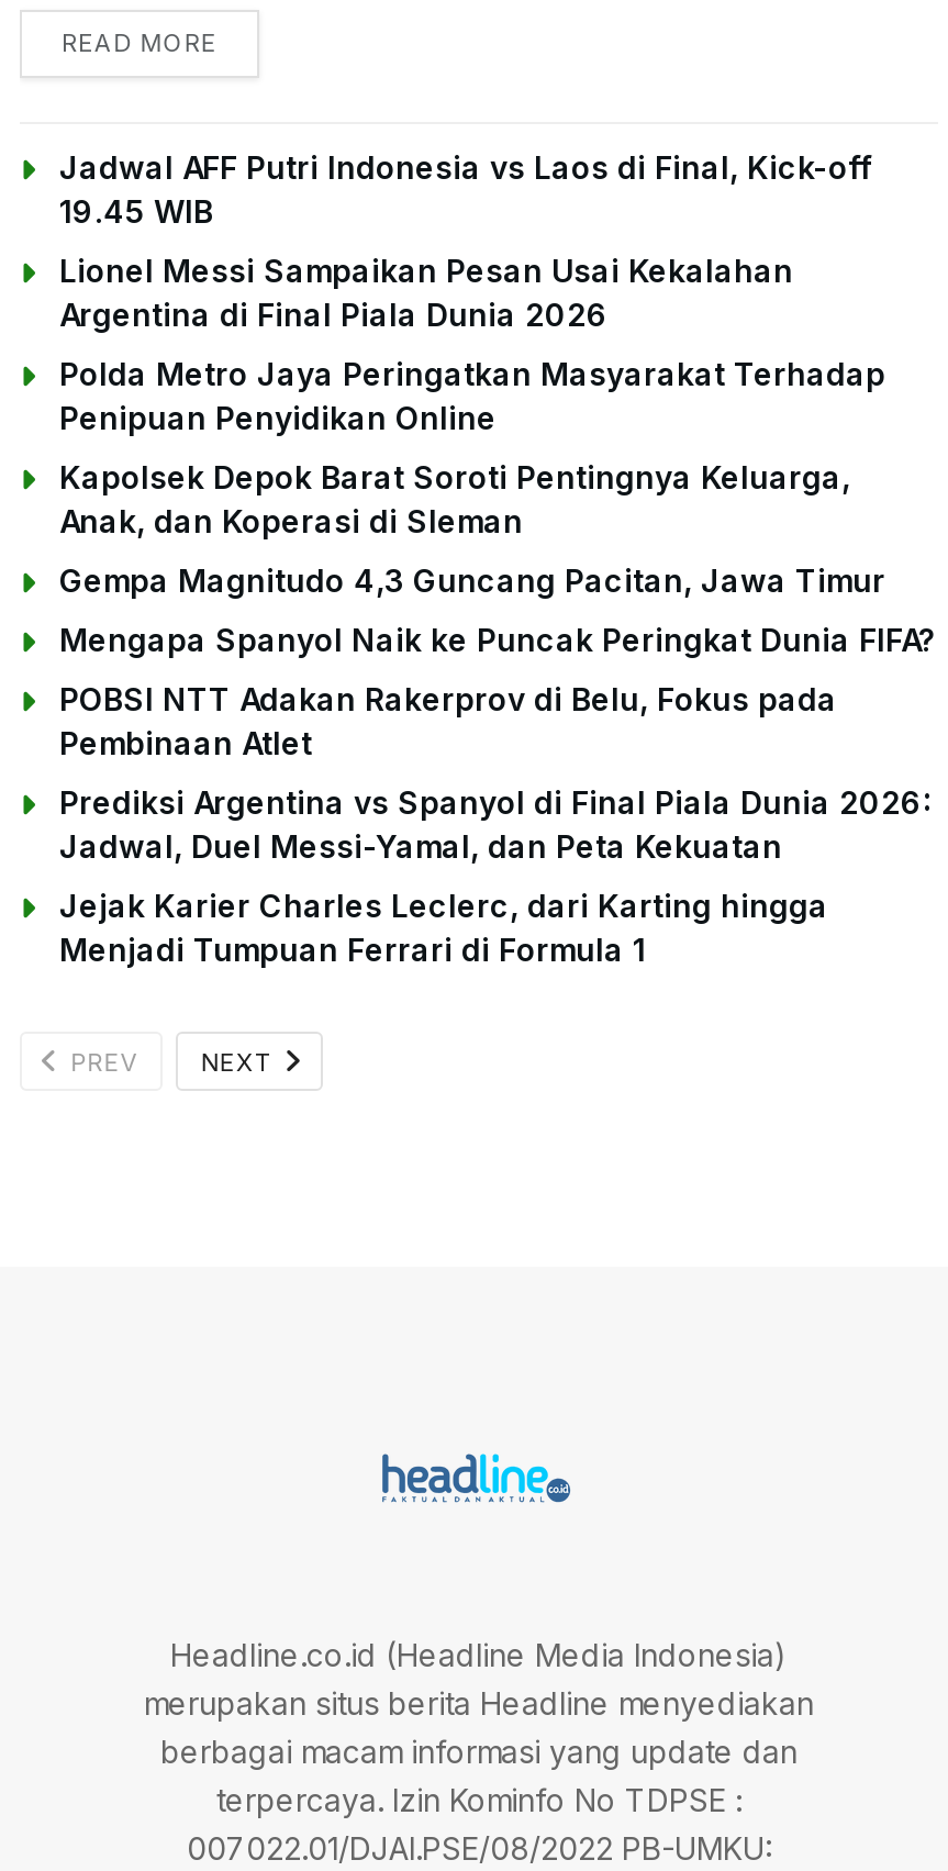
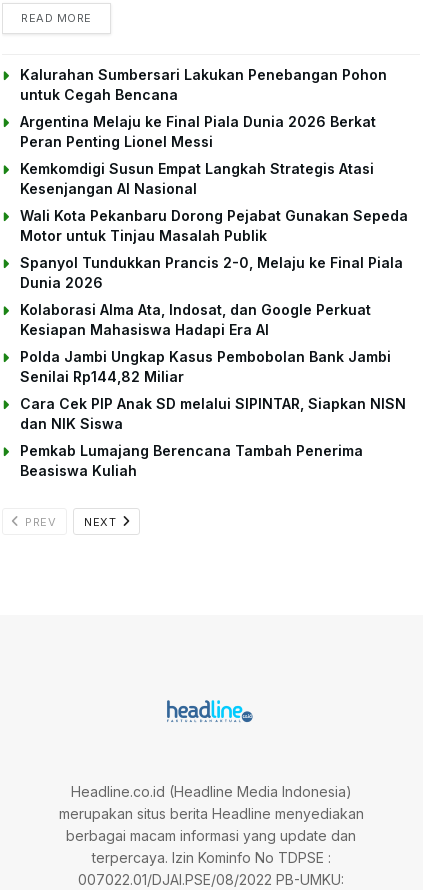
- Jadwal AFF Putri Indonesia vs Laos di Final, Kick-off
- 19.45 WIB
+ Kalurahan Sumbersari Lakukan Penebangan Pohon
+ untuk Cegah Bencana

- Lionel Messi Sampaikan Pesan Usai Kekalahan
- Argentina di Final Piala Dunia 2026
+ Argentina Melaju ke Final Piala Dunia 2026 Berkat
+ Peran Penting Lionel Messi

- Polda Metro Jaya Peringatkan Masyarakat Terhadap
- Penipuan Penyidikan Online
+ Kemkomdigi Susun Empat Langkah Strategis Atasi
+ Kesenjangan AI Nasional

- Kapolsek Depok Barat Soroti Pentingnya Keluarga,
- Anak, dan Koperasi di Sleman
+ Wali Kota Pekanbaru Dorong Pejabat Gunakan Sepeda
+ Motor untuk Tinjau Masalah Publik

- Gempa Magnitudo 4,3 Guncang Pacitan, Jawa Timur
+ Spanyol Tundukkan Prancis 2-0, Melaju ke Final Piala
+ Dunia 2026

- Mengapa Spanyol Naik ke Puncak Peringkat Dunia FIFA?
+ Kolaborasi Alma Ata, Indosat, dan Google Perkuat
+ Kesiapan Mahasiswa Hadapi Era AI

- POBSI NTT Adakan Rakerprov di Belu, Fokus pada
- Pembinaan Atlet
+ Polda Jambi Ungkap Kasus Pembobolan Bank Jambi
+ Senilai Rp144,82 Miliar

- Prediksi Argentina vs Spanyol di Final Piala Dunia 2026:
- Jadwal, Duel Messi-Yamal, dan Peta Kekuatan
+ Cara Cek PIP Anak SD melalui SIPINTAR, Siapkan NISN
+ dan NIK Siswa

- Jejak Karier Charles Leclerc, dari Karting hingga
- Menjadi Tumpuan Ferrari di Formula 1
+ Pemkab Lumajang Berencana Tambah Penerima
+ Beasiswa Kuliah
